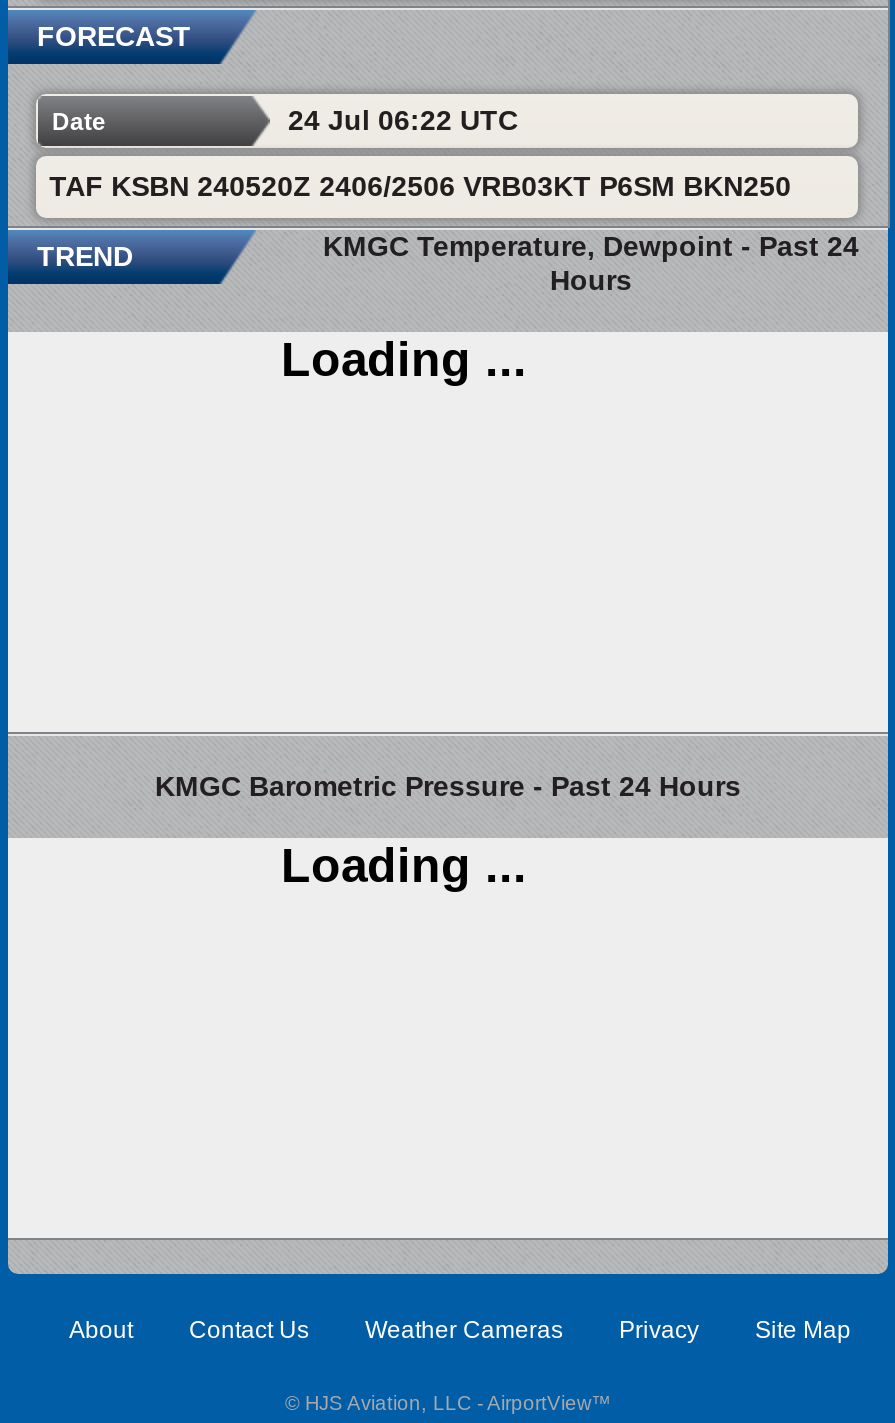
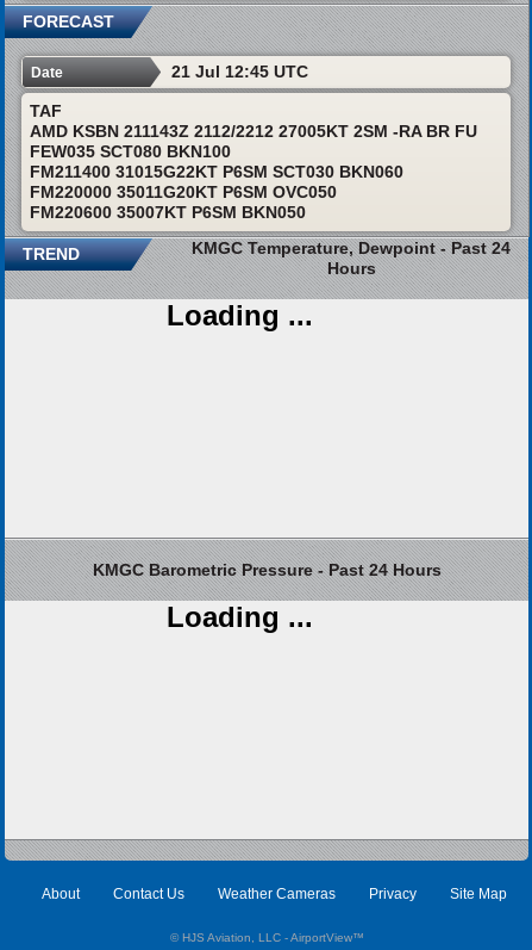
- 24 Jul 06:22 UTC
+ 21 Jul 12:45 UTC

- TAF KSBN 240520Z 2406/2506 VRB03KT P6SM BKN250
+ TAF
+ AMD KSBN 211143Z 2112/2212 27005KT 2SM -RA BR FU
+ FEW035 SCT080 BKN100
+ FM211400 31015G22KT P6SM SCT030 BKN060
+ FM220000 35011G20KT P6SM OVC050
+ FM220600 35007KT P6SM BKN050
